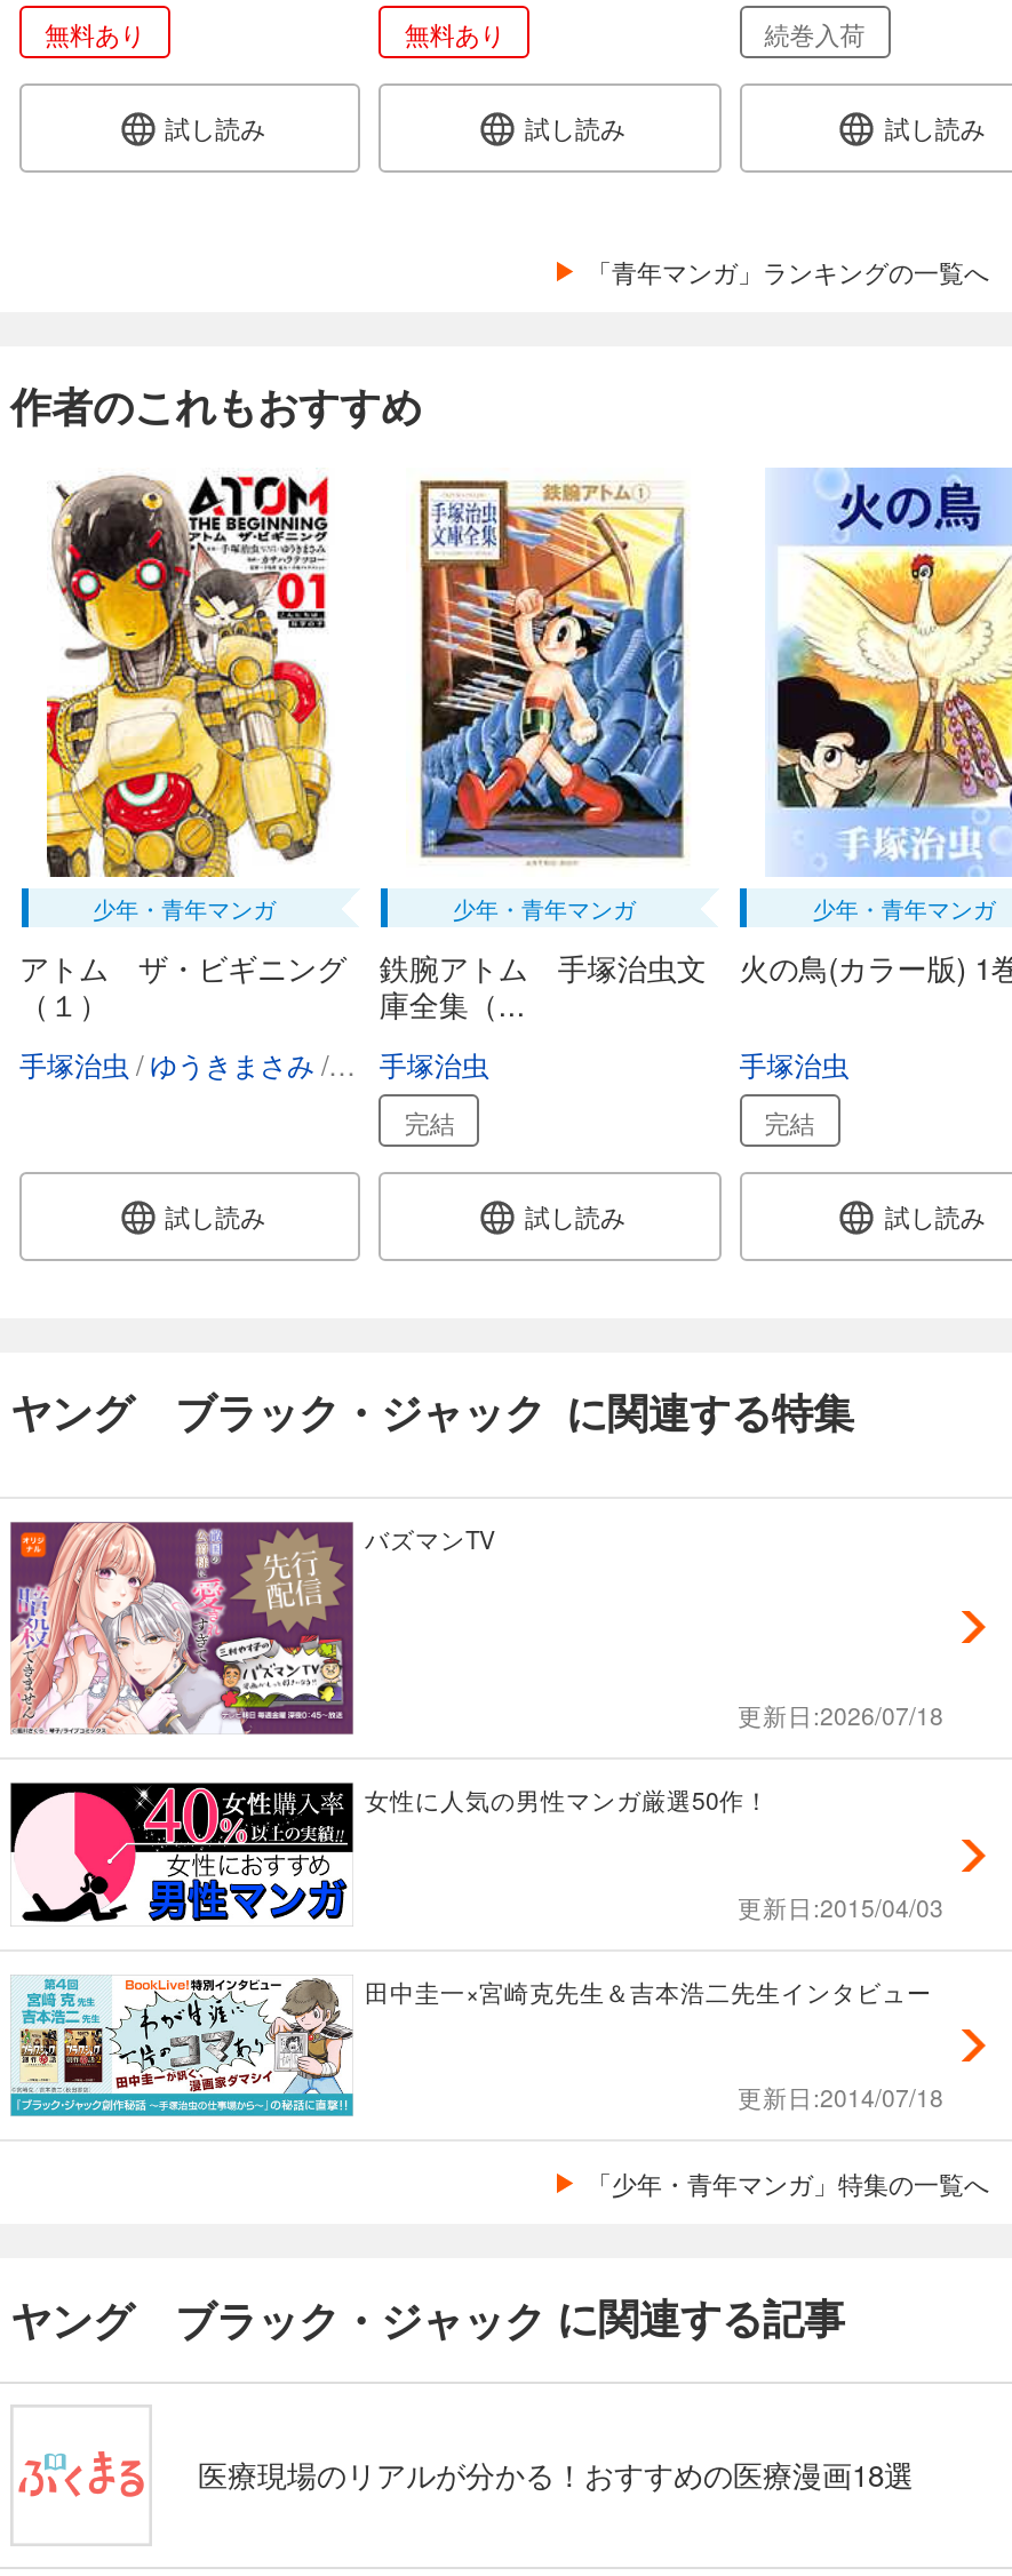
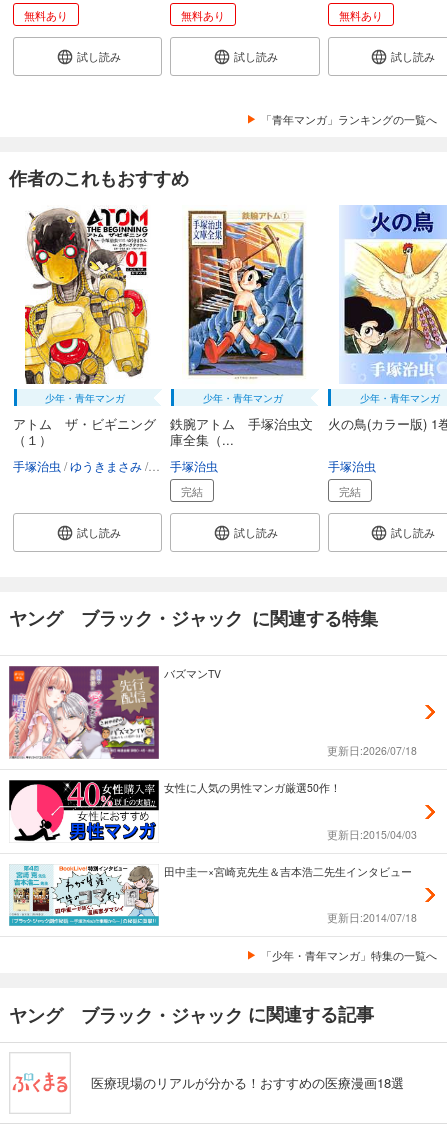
- 続巻入荷
+ 無料あり
